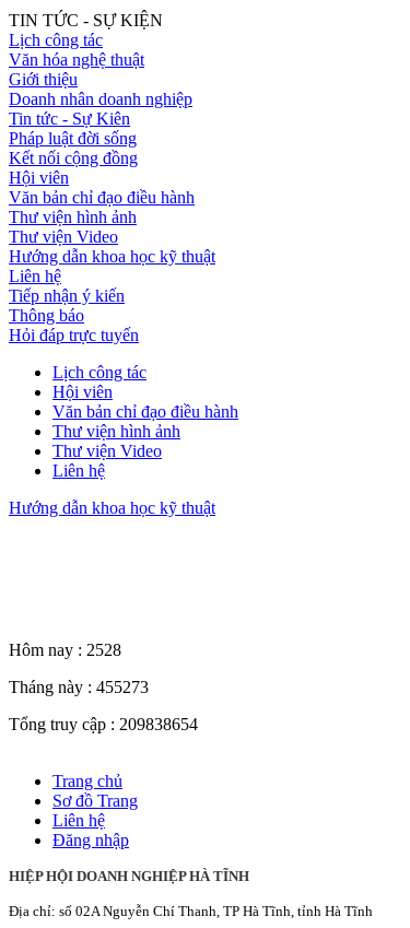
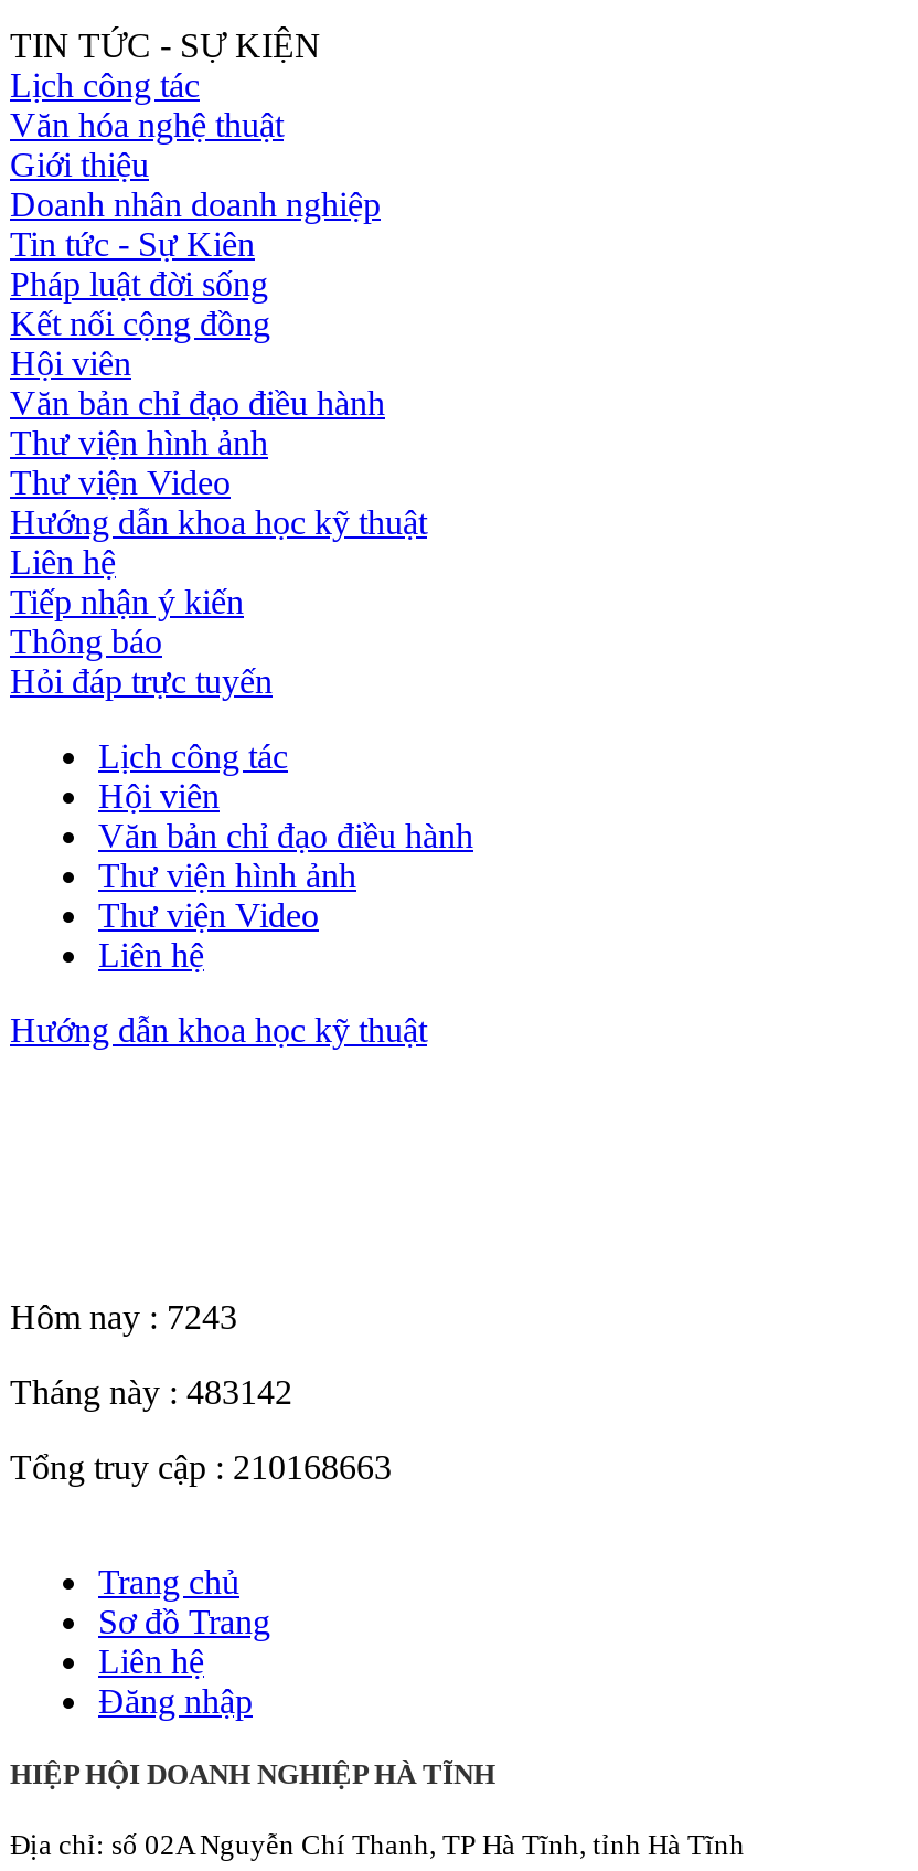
- Hôm nay : 2528
+ Hôm nay : 7243

- Tháng này : 455273
+ Tháng này : 483142

- Tổng truy cập : 209838654
+ Tổng truy cập : 210168663
